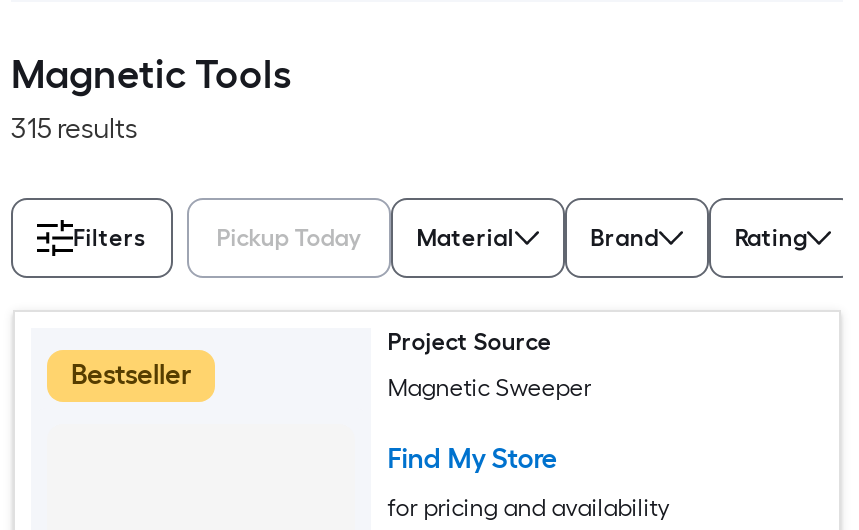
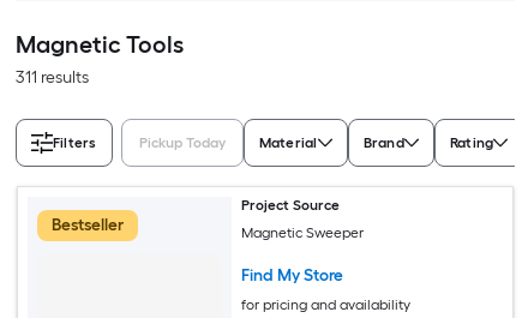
- 315 results
+ 311 results
